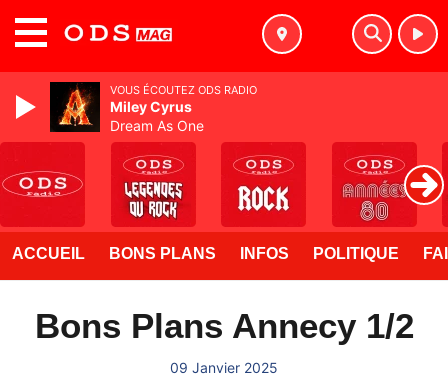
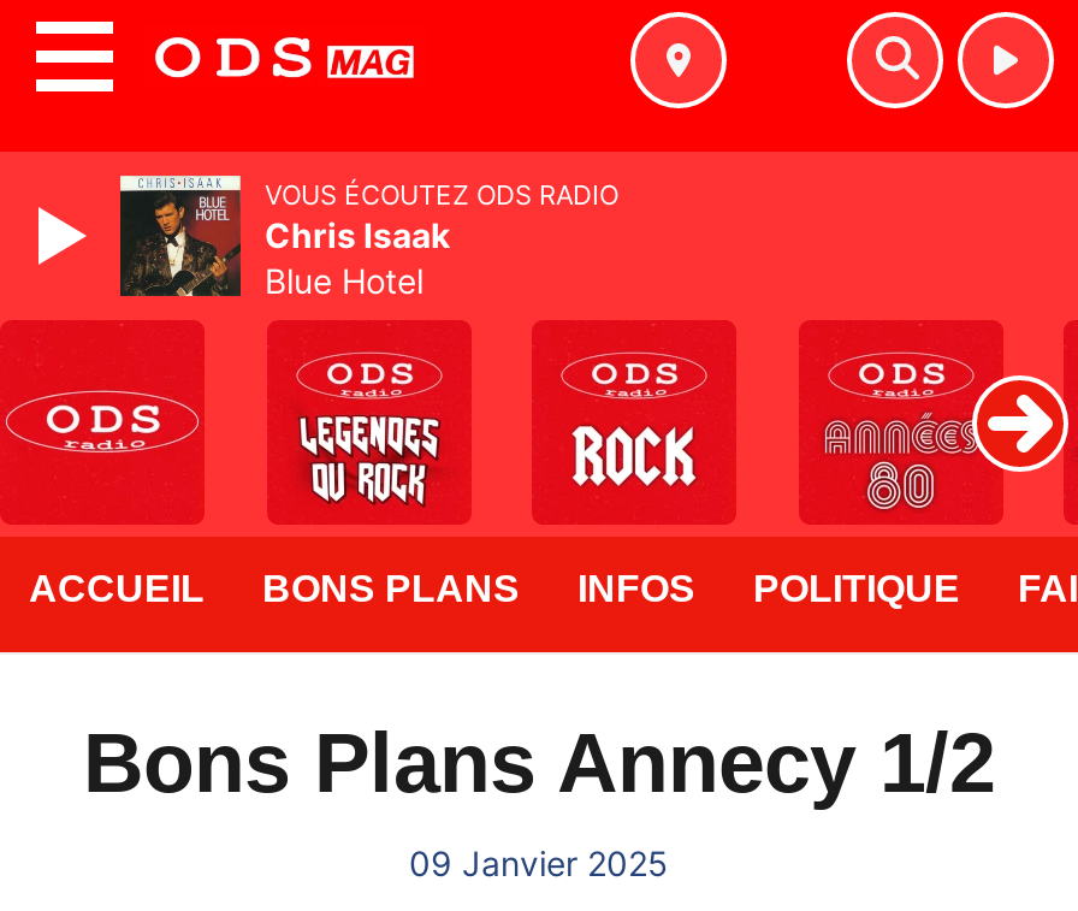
- [image]
- Miley Cyrus
- Dream As One
+ [image]
+ Chris Isaak
+ Blue Hotel
